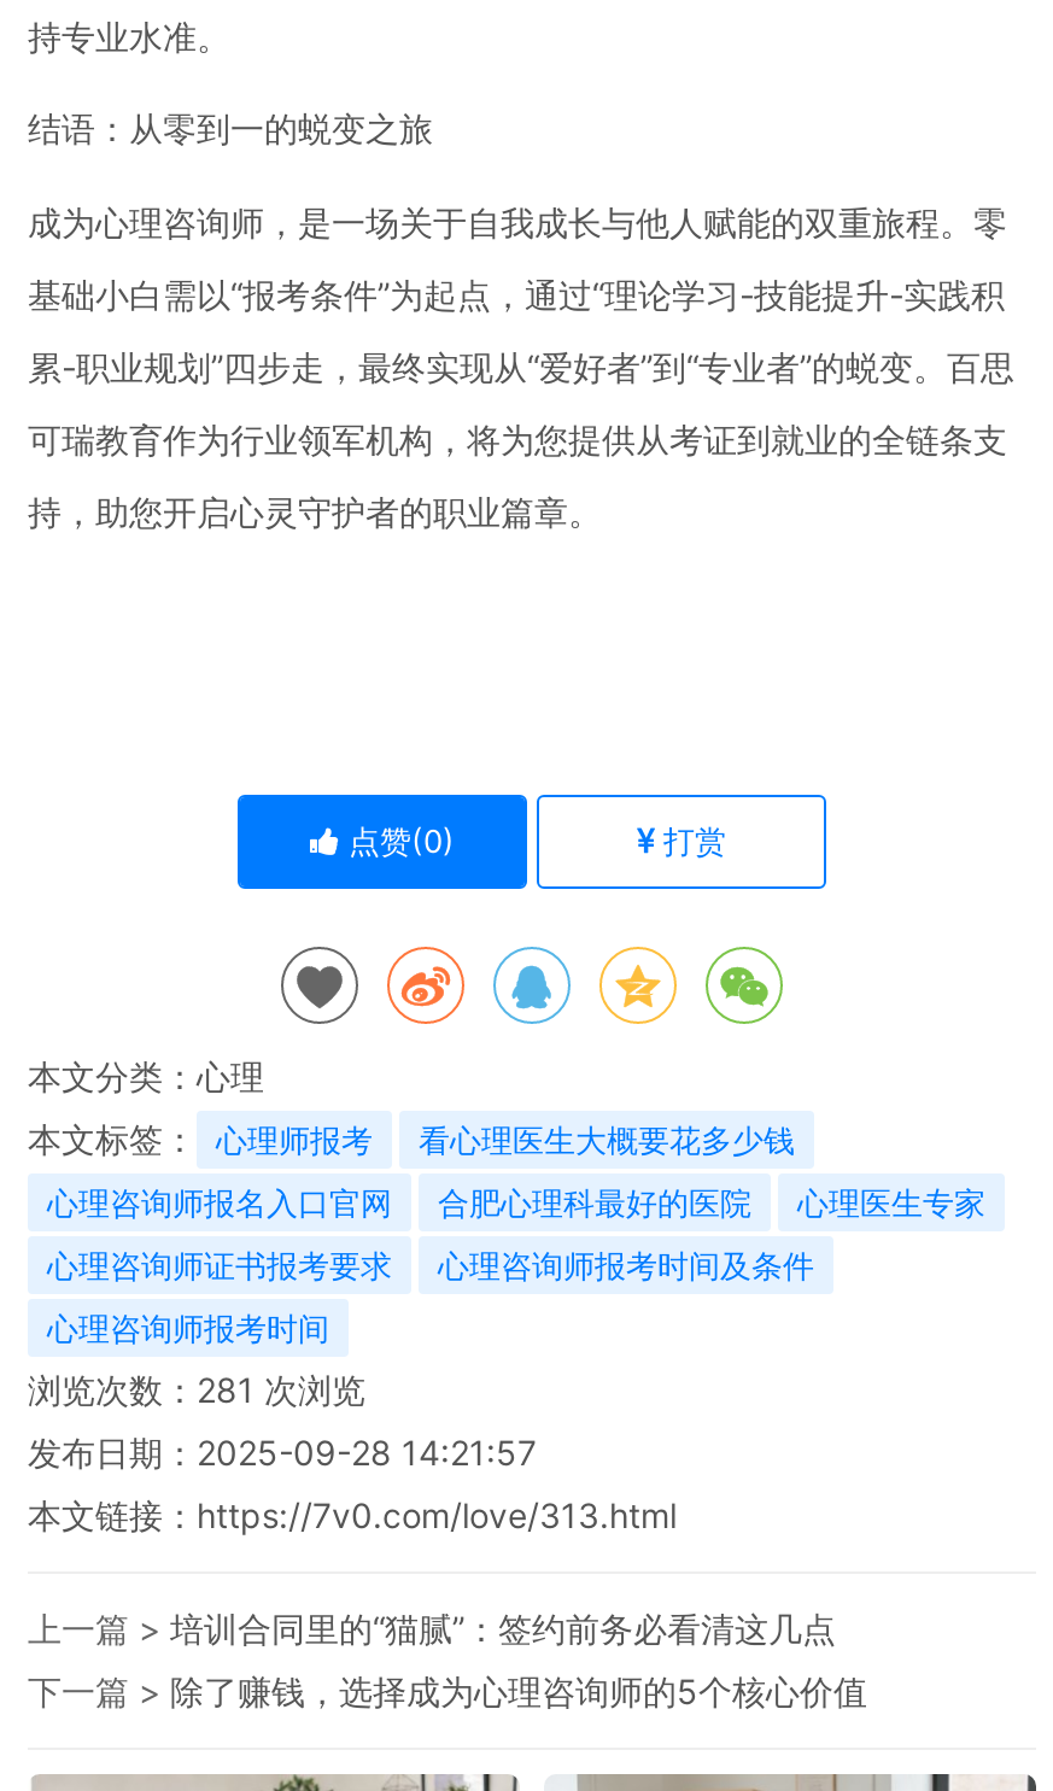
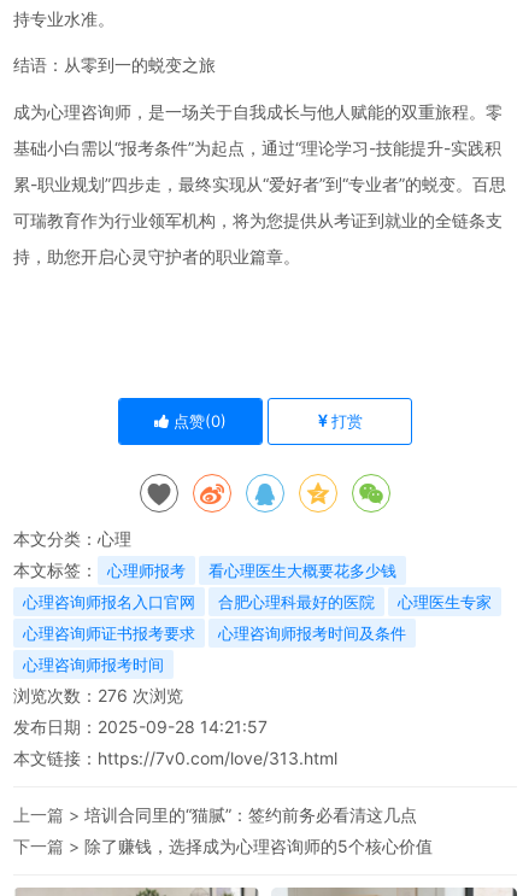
- 浏览次数：281次浏览
+ 浏览次数：276次浏览
